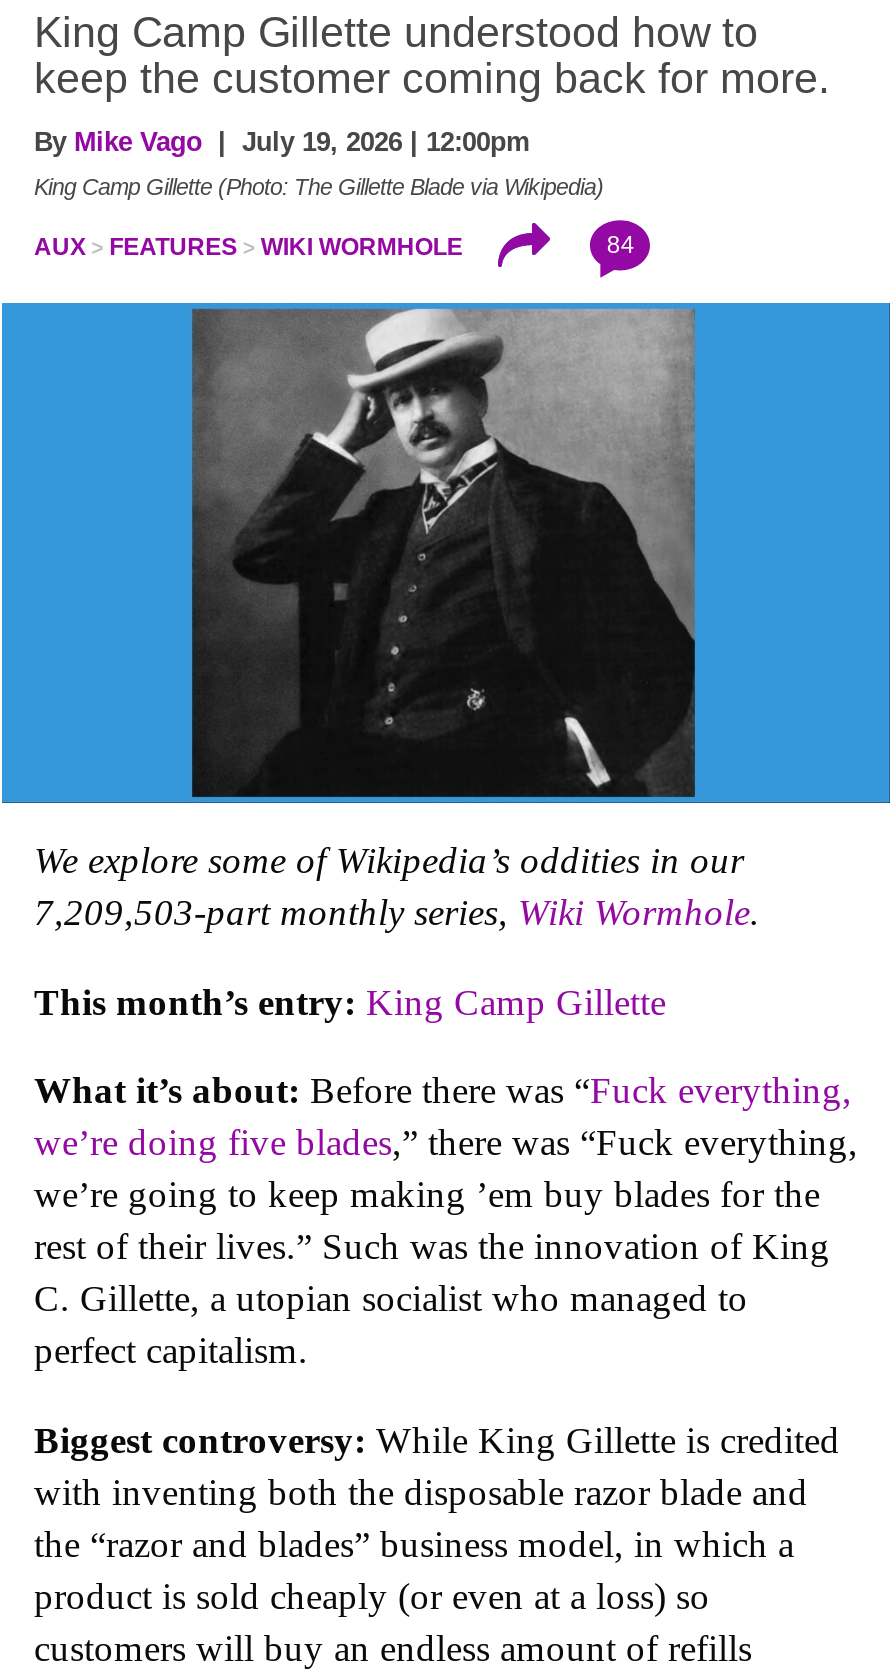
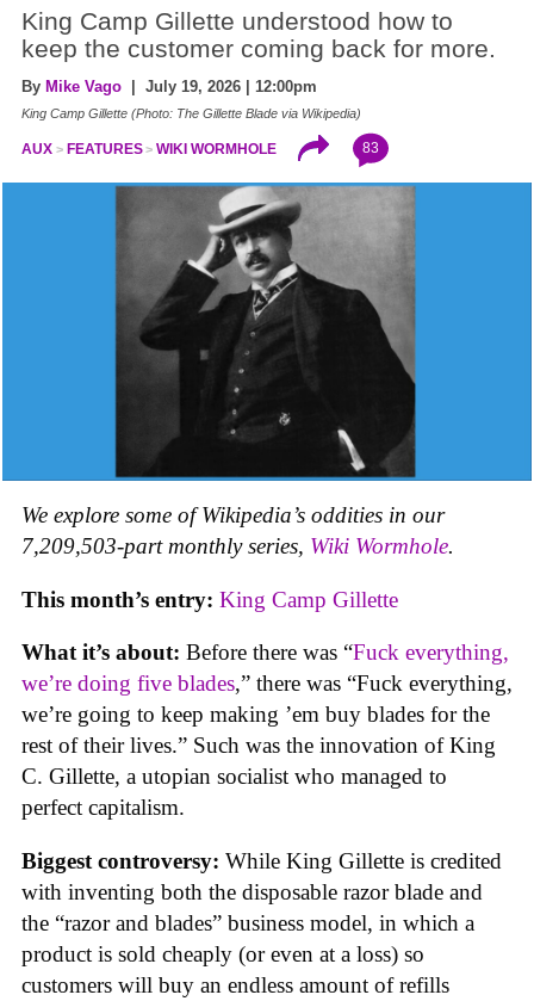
- 84
+ 83
